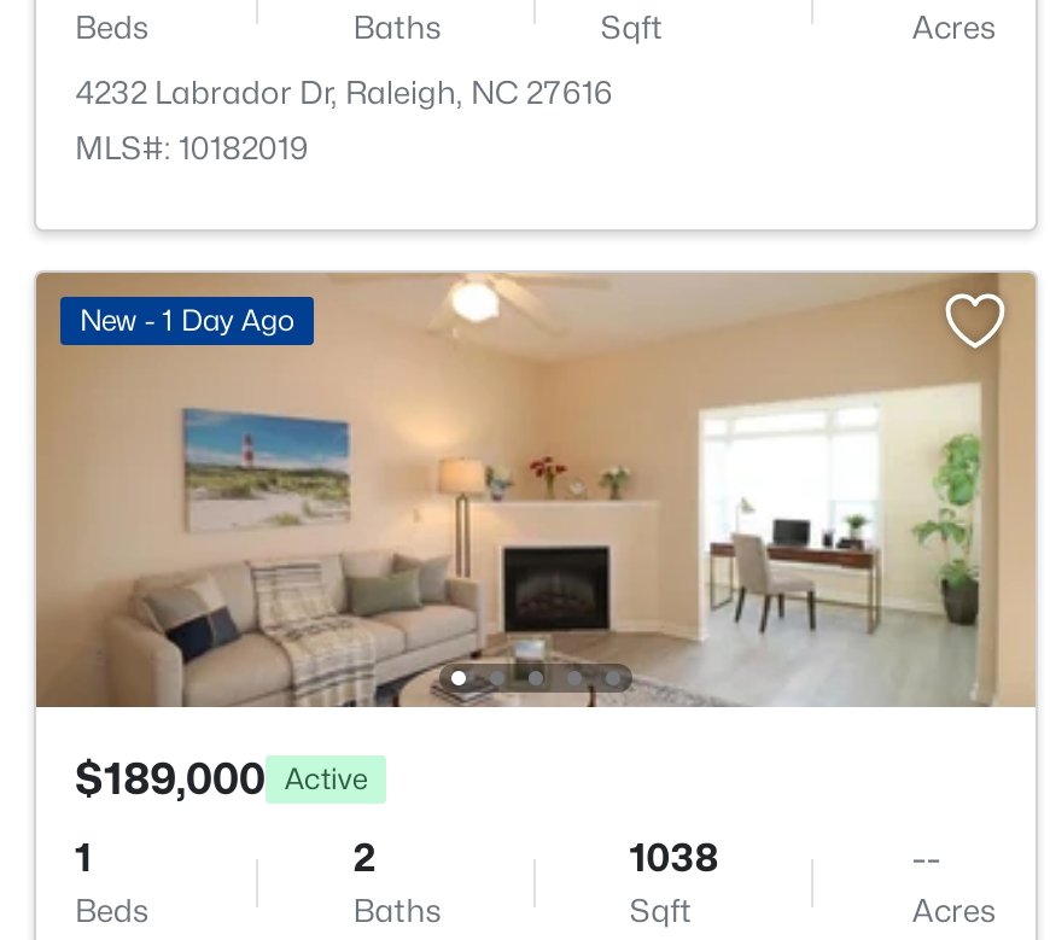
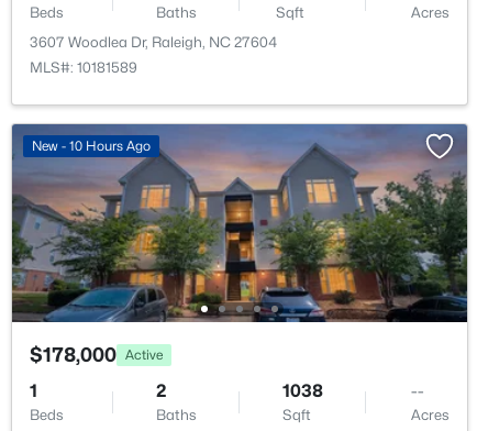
- 4232 Labrador Dr, Raleigh, NC 27616
+ 3607 Woodlea Dr, Raleigh, NC 27604

- MLS#: 10182019
+ MLS#: 10181589

- [image]
- New - 1 Day Ago
+ [image]
+ New - 10 Hours Ago

- $189,000 Active
+ $178,000 Active
